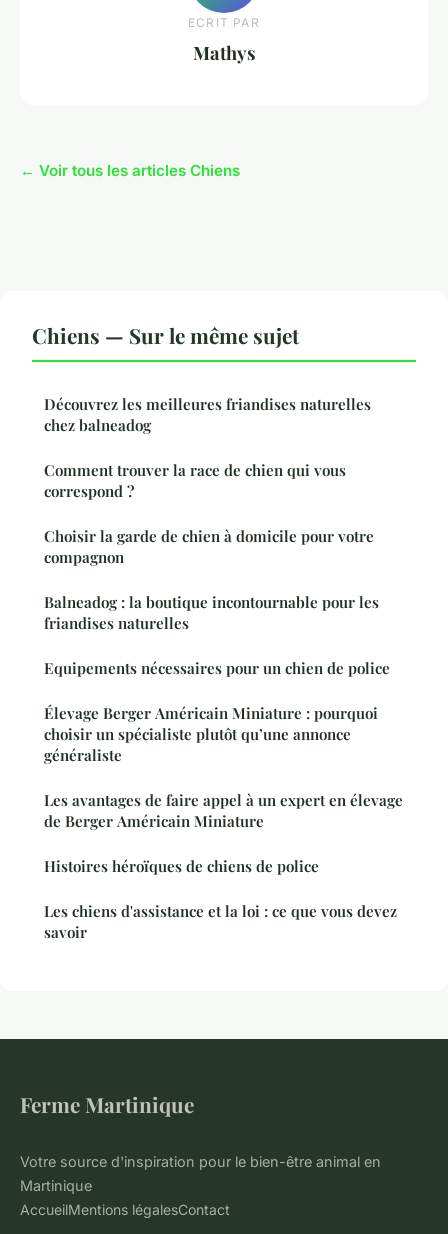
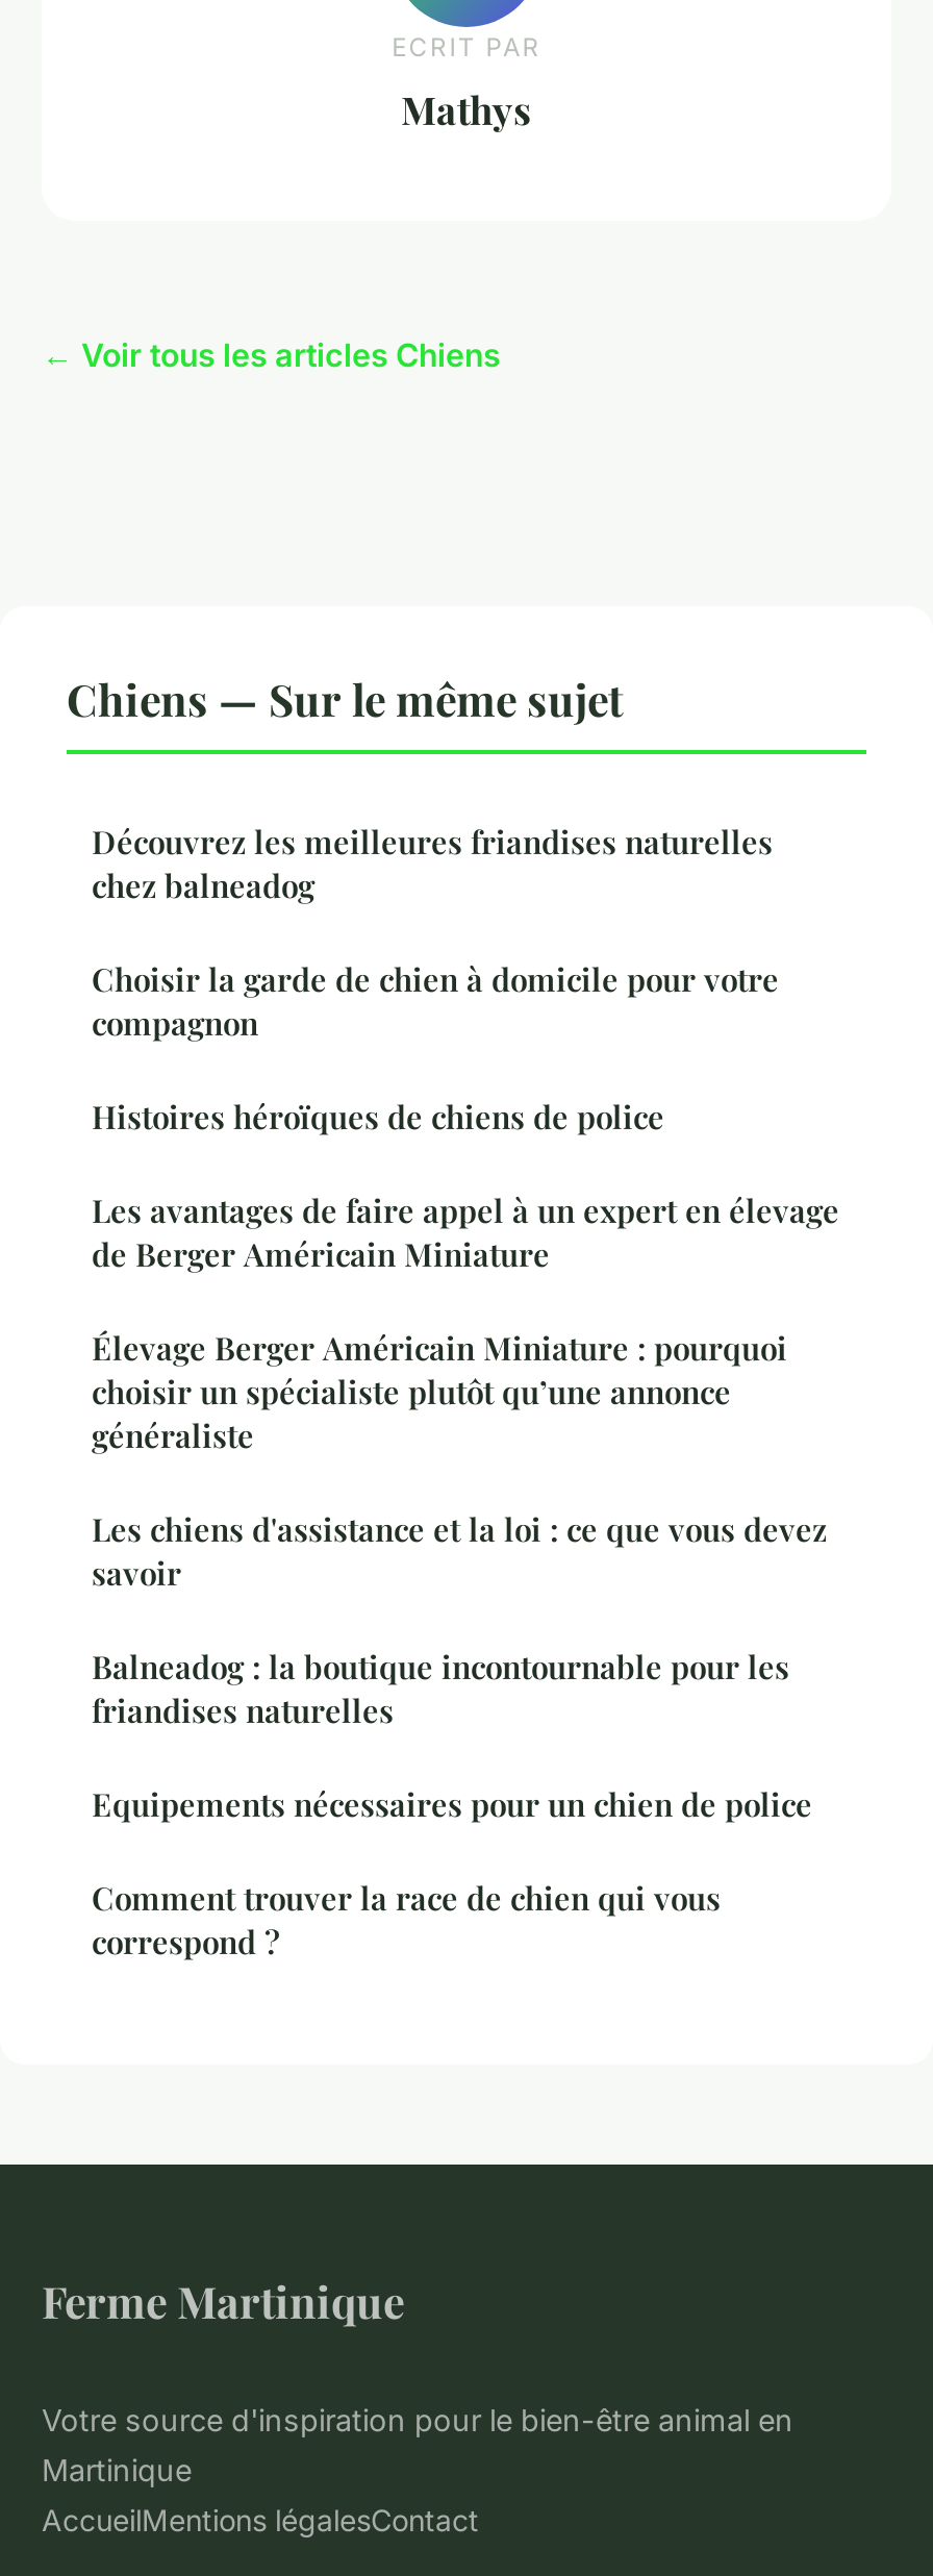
moved down: Comment trouver la race de chien qui vous | correspond ?

moved up: Choisir la garde de chien à domicile pour votre | compagnon

moved down: Balneadog : la boutique incontournable pour les | friandises naturelles | Equipements nécessaires pour un chien de police

moved up: Élevage Berger Américain Miniature : pourquoi | choisir un spécialiste plutôt qu’une annonce | généraliste | Les avantages de faire appel à un expert en élevage | de Berger Américain Miniature | Histoires héroïques de chiens de police | Les chiens d'assistance et la loi : ce que vous devez | savoir
